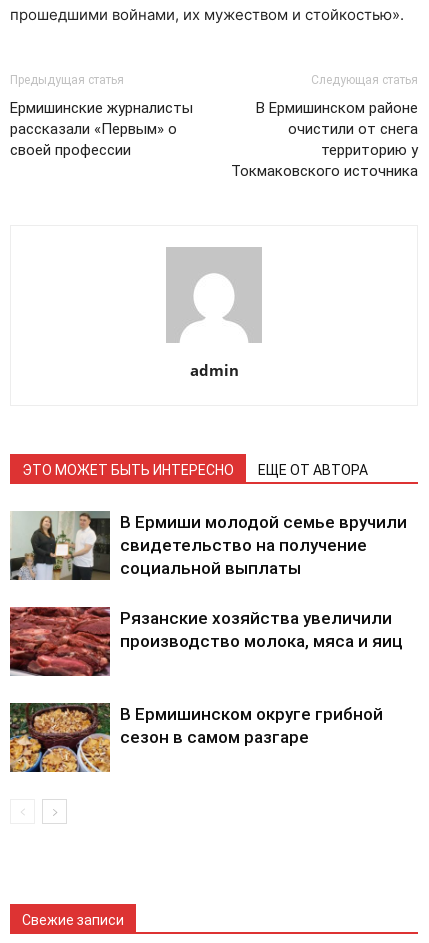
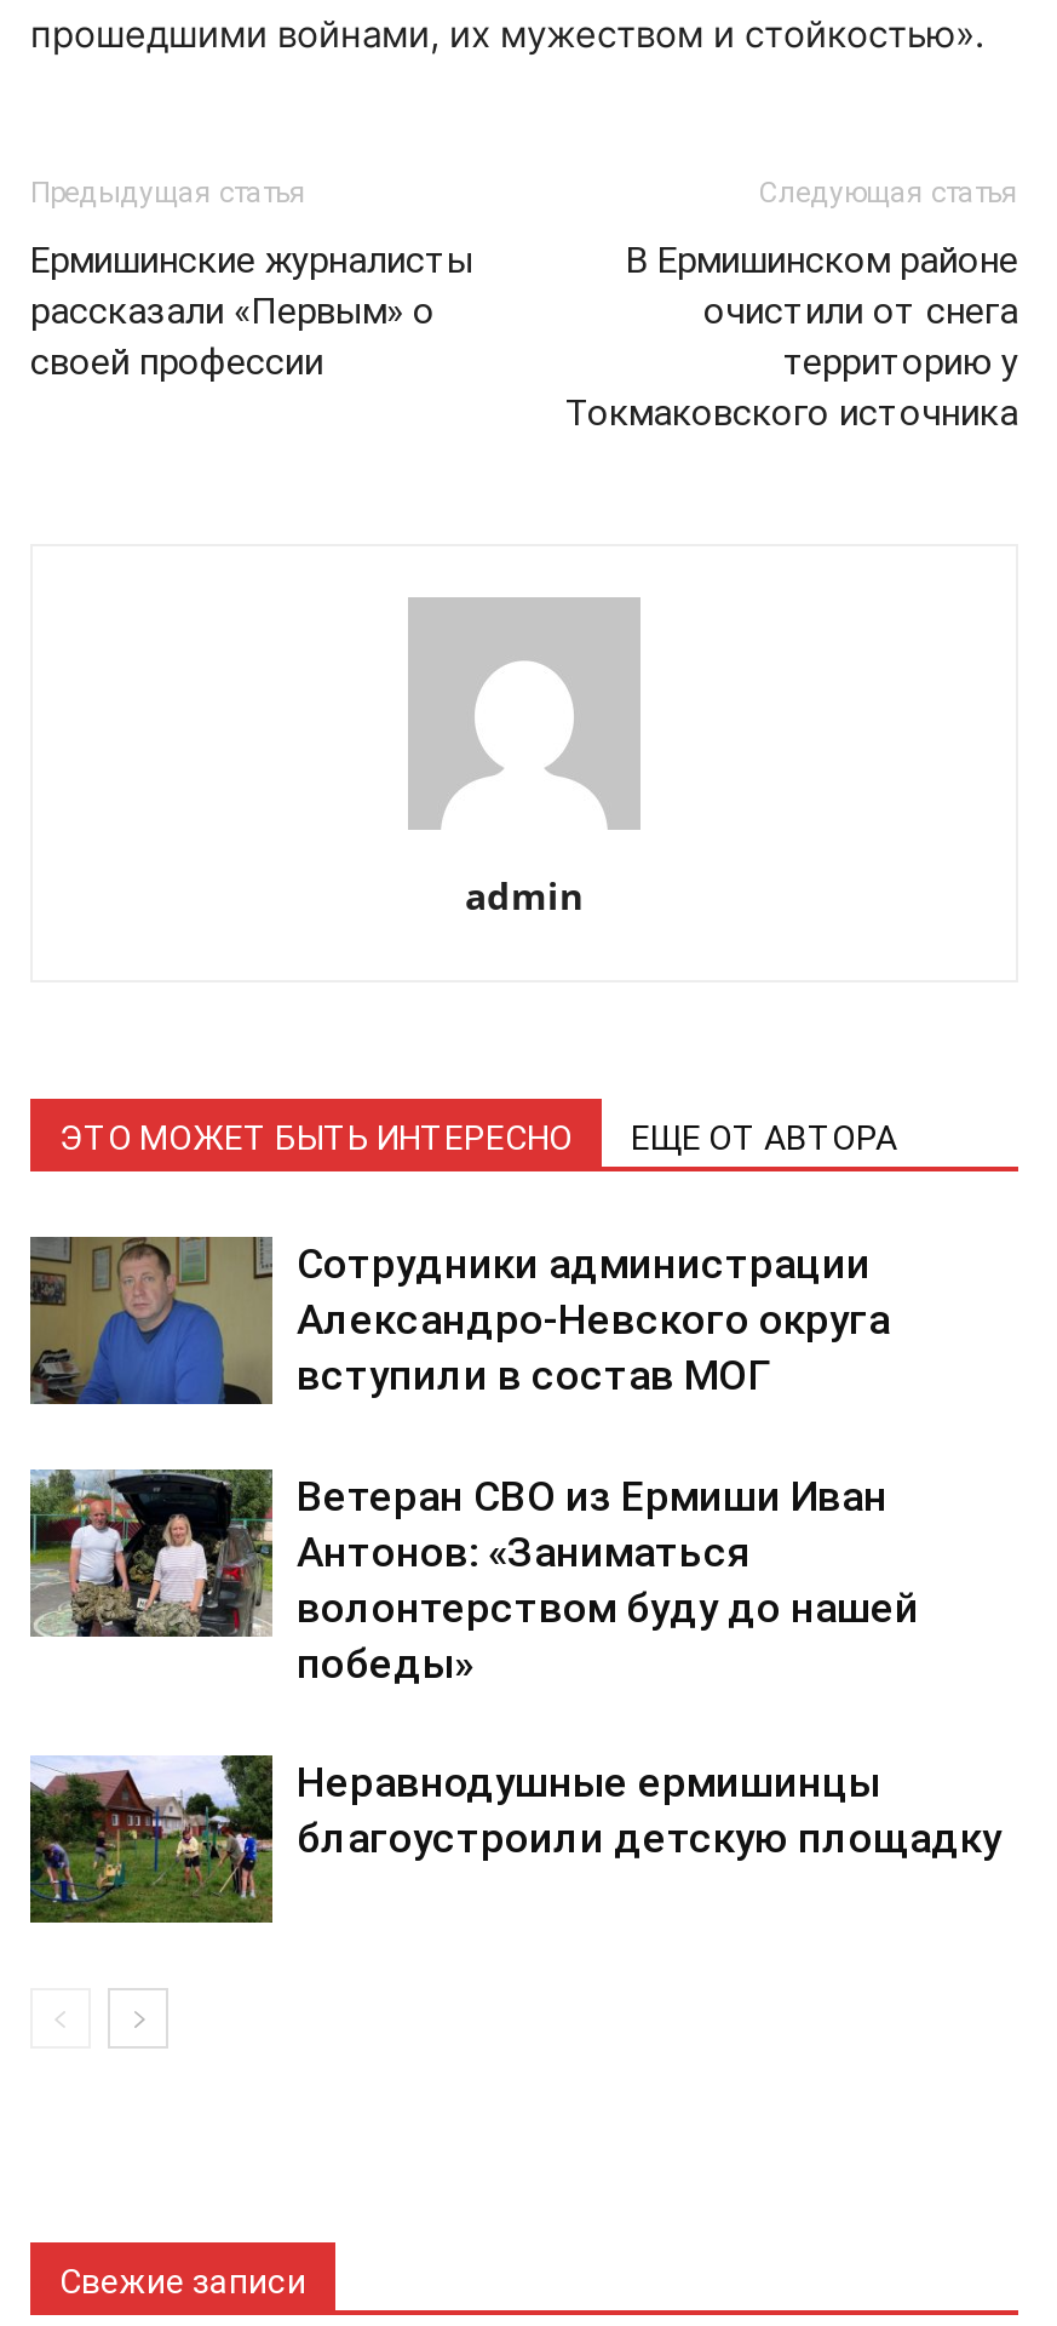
- [image]
- В Ермиши молодой семье вручили
- свидетельство на получение
- социальной выплаты
+ [image]
+ Сотрудники администрации
+ Александро-Невского округа
+ вступили в состав МОГ

- [image]
- Рязанские хозяйства увеличили
- производство молока, мяса и яиц
+ [image]
+ Ветеран СВО из Ермиши Иван
+ Антонов: «Заниматься
+ волонтерством буду до нашей
+ победы»

- [image]
- В Ермишинском округе грибной
- сезон в самом разгаре
+ [image]
+ Неравнодушные ермишинцы
+ благоустроили детскую площадку
